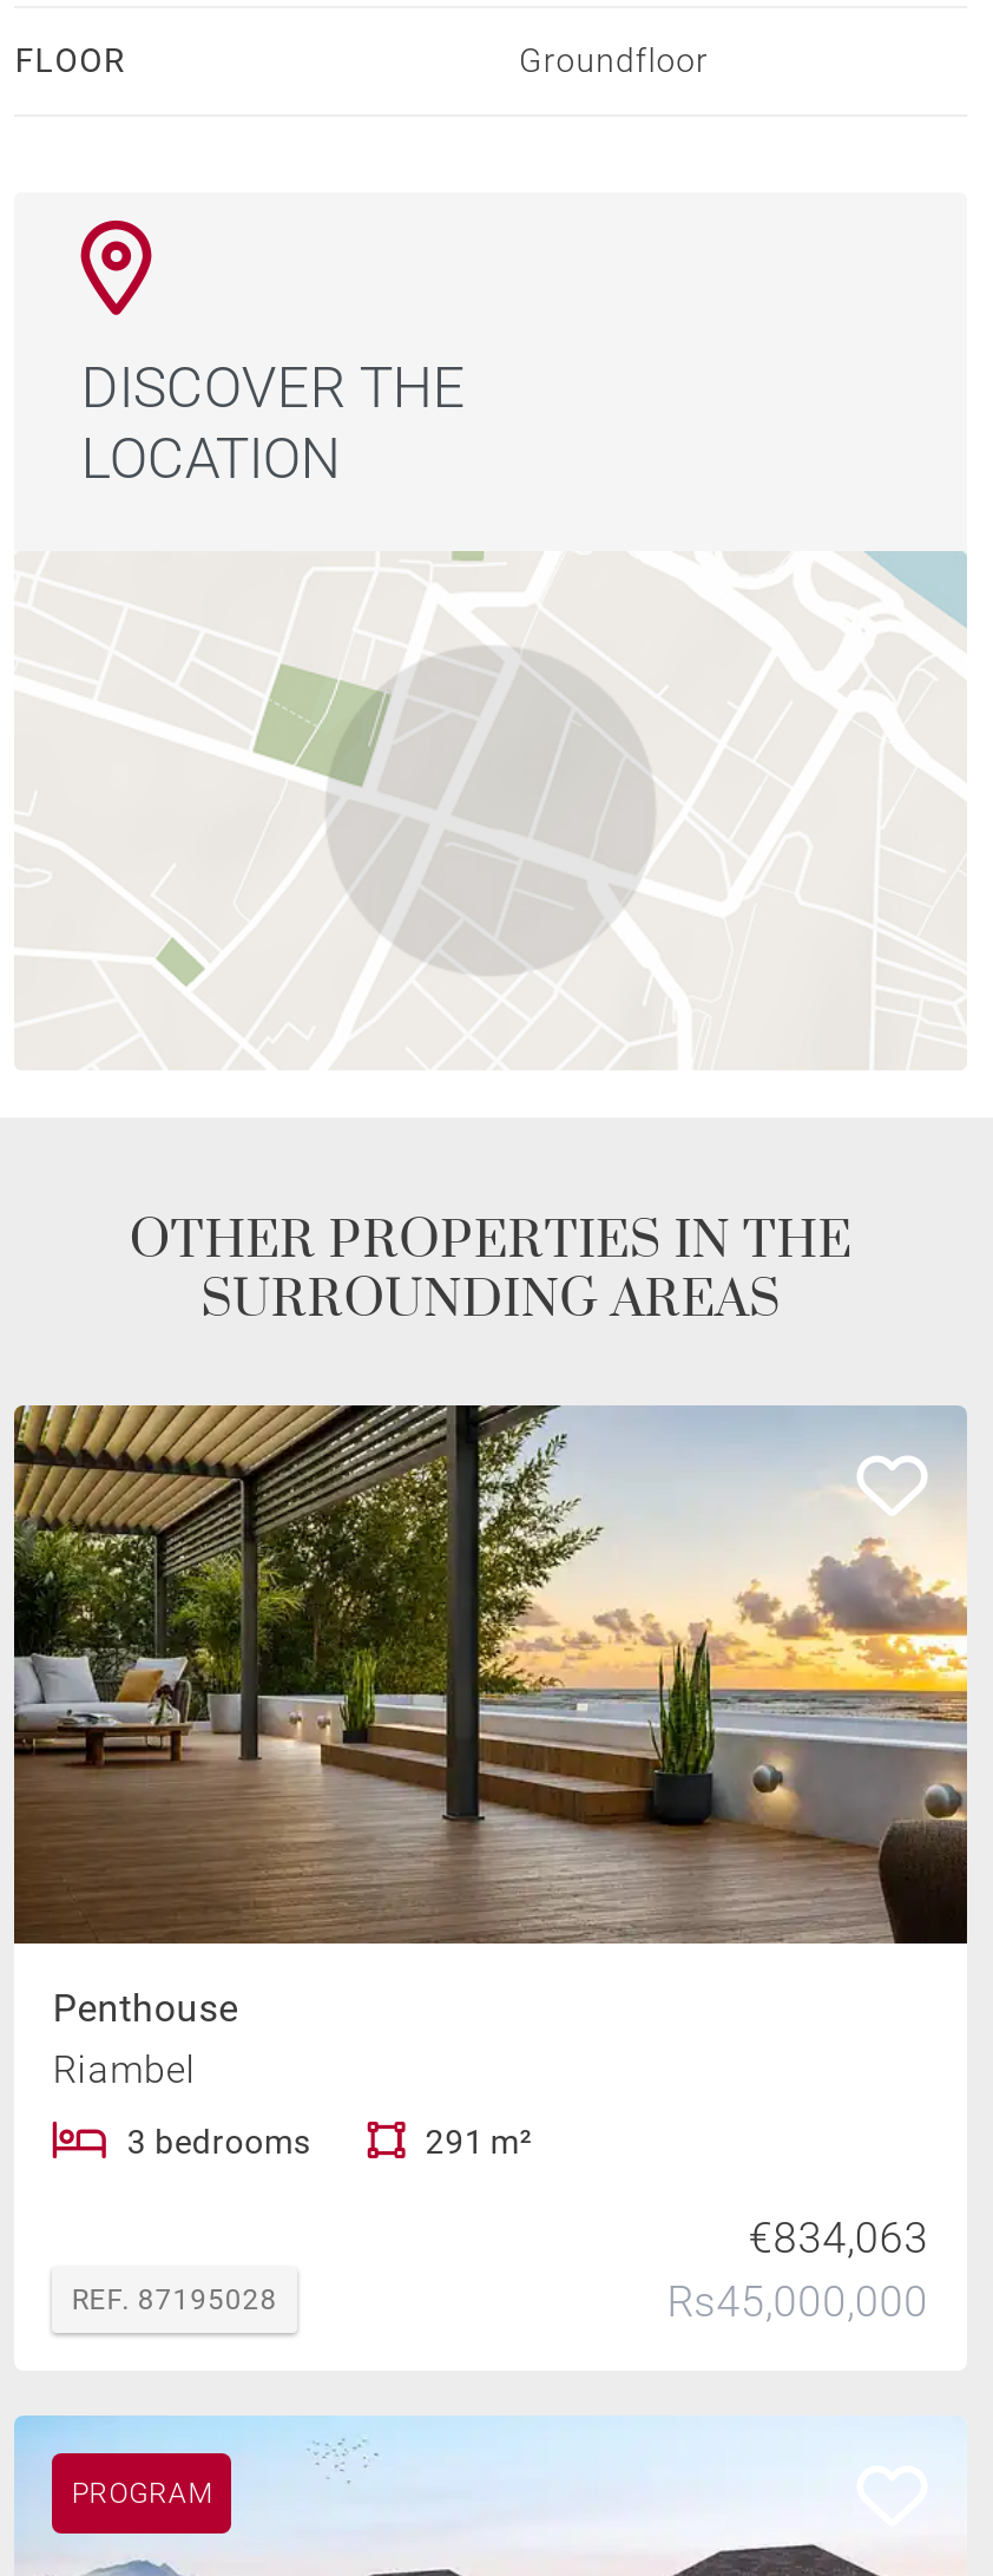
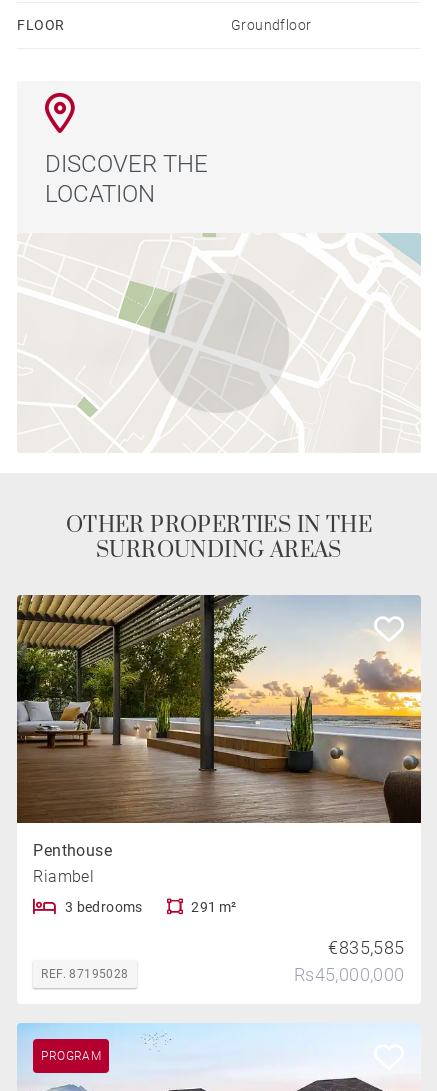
- €834,063
+ €835,585
